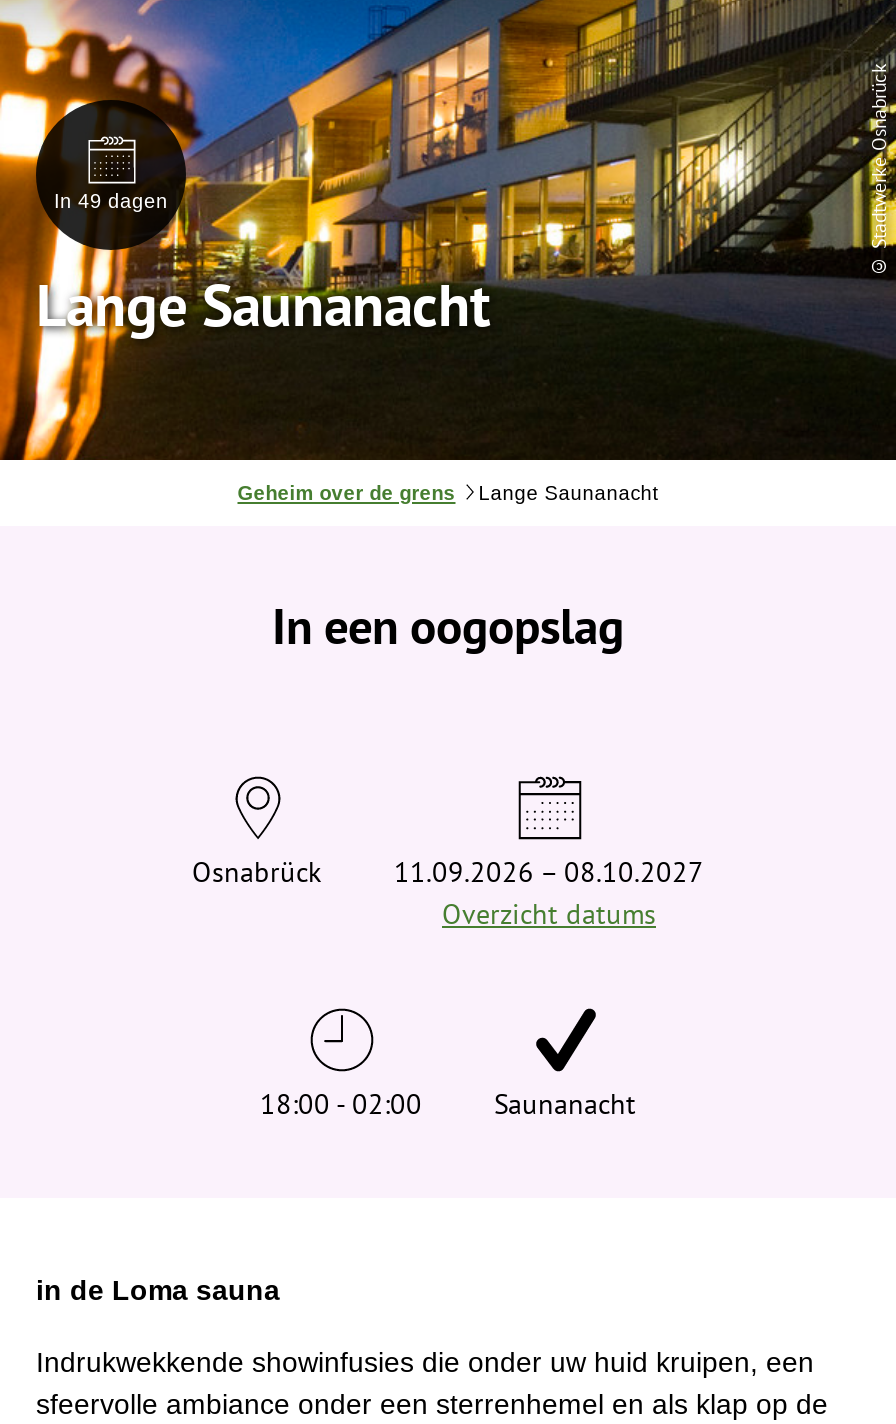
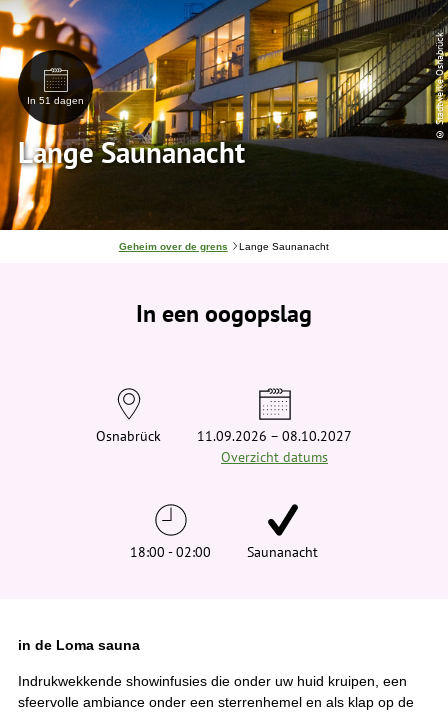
- In 49 dagen
+ In 51 dagen
